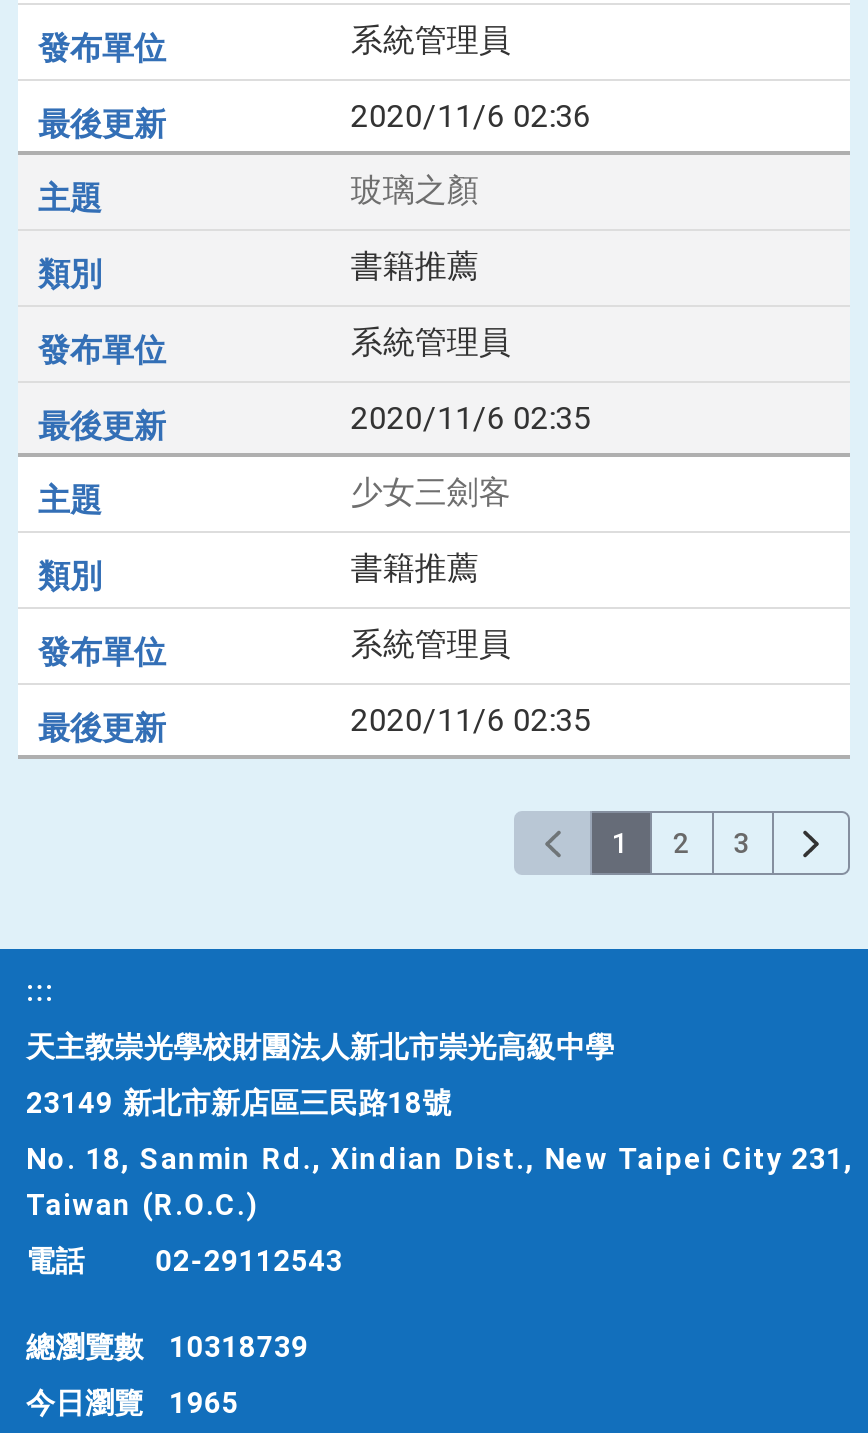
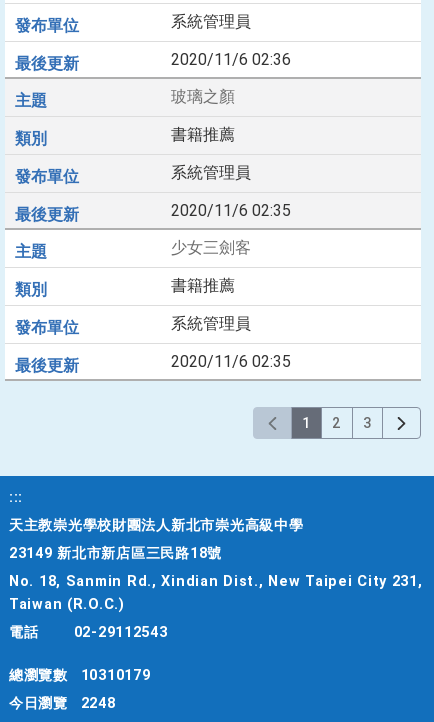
- 總瀏覽數 10318739
+ 總瀏覽數 10310179

- 今日瀏覽 1965
+ 今日瀏覽 2248
